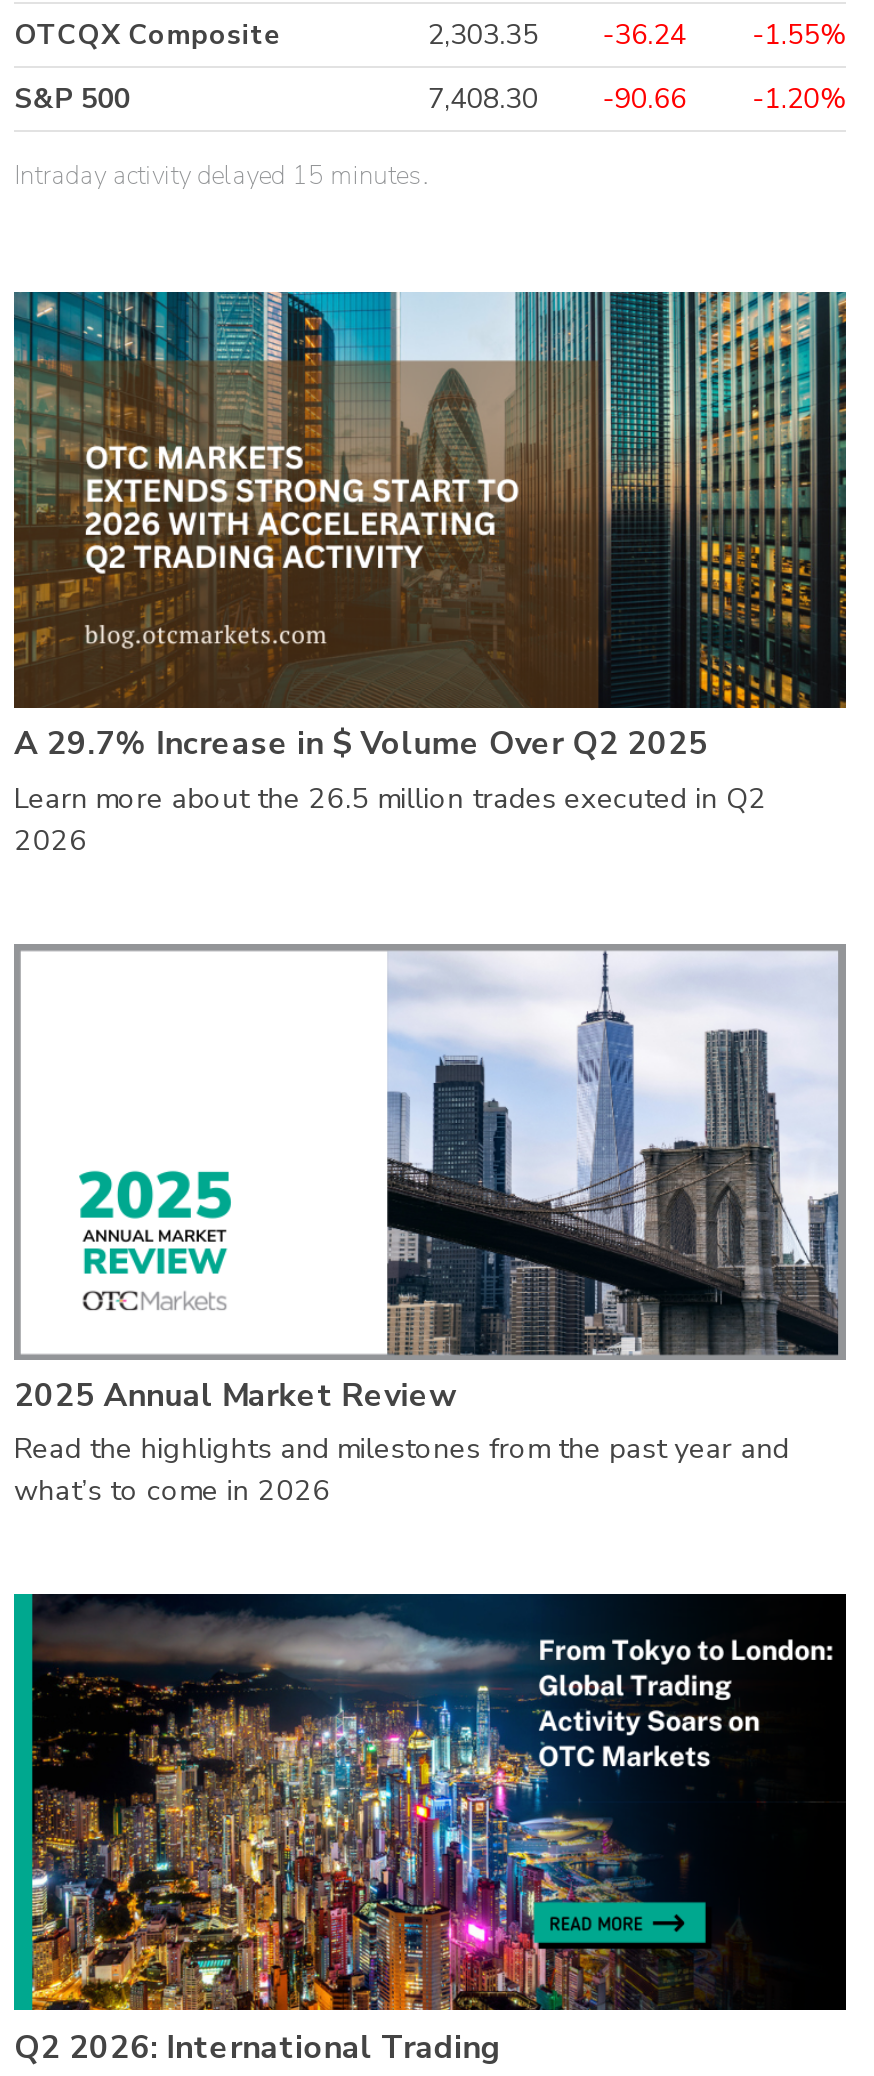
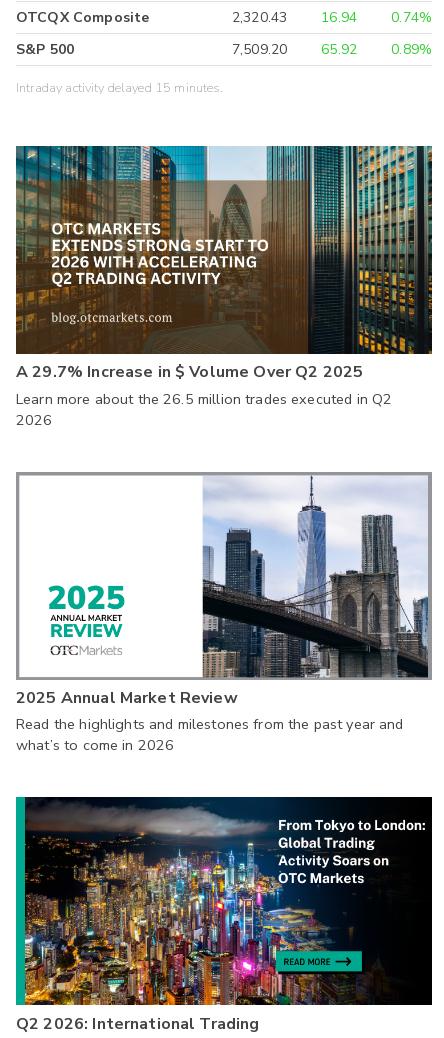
- 2,303.35
+ 2,320.43

- -36.24
+ 16.94

- -1.55%
+ 0.74%

- 7,408.30
+ 7,509.20

- -90.66
+ 65.92

- -1.20%
+ 0.89%
